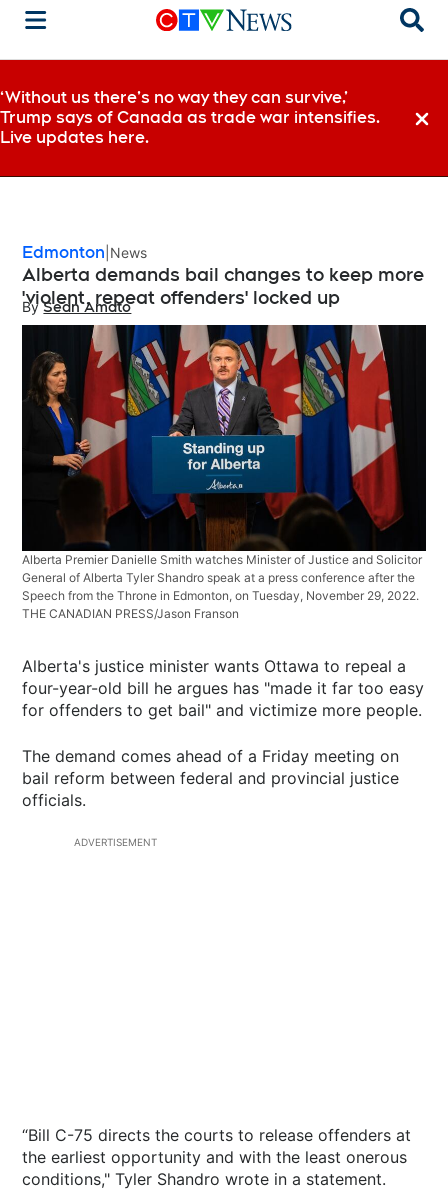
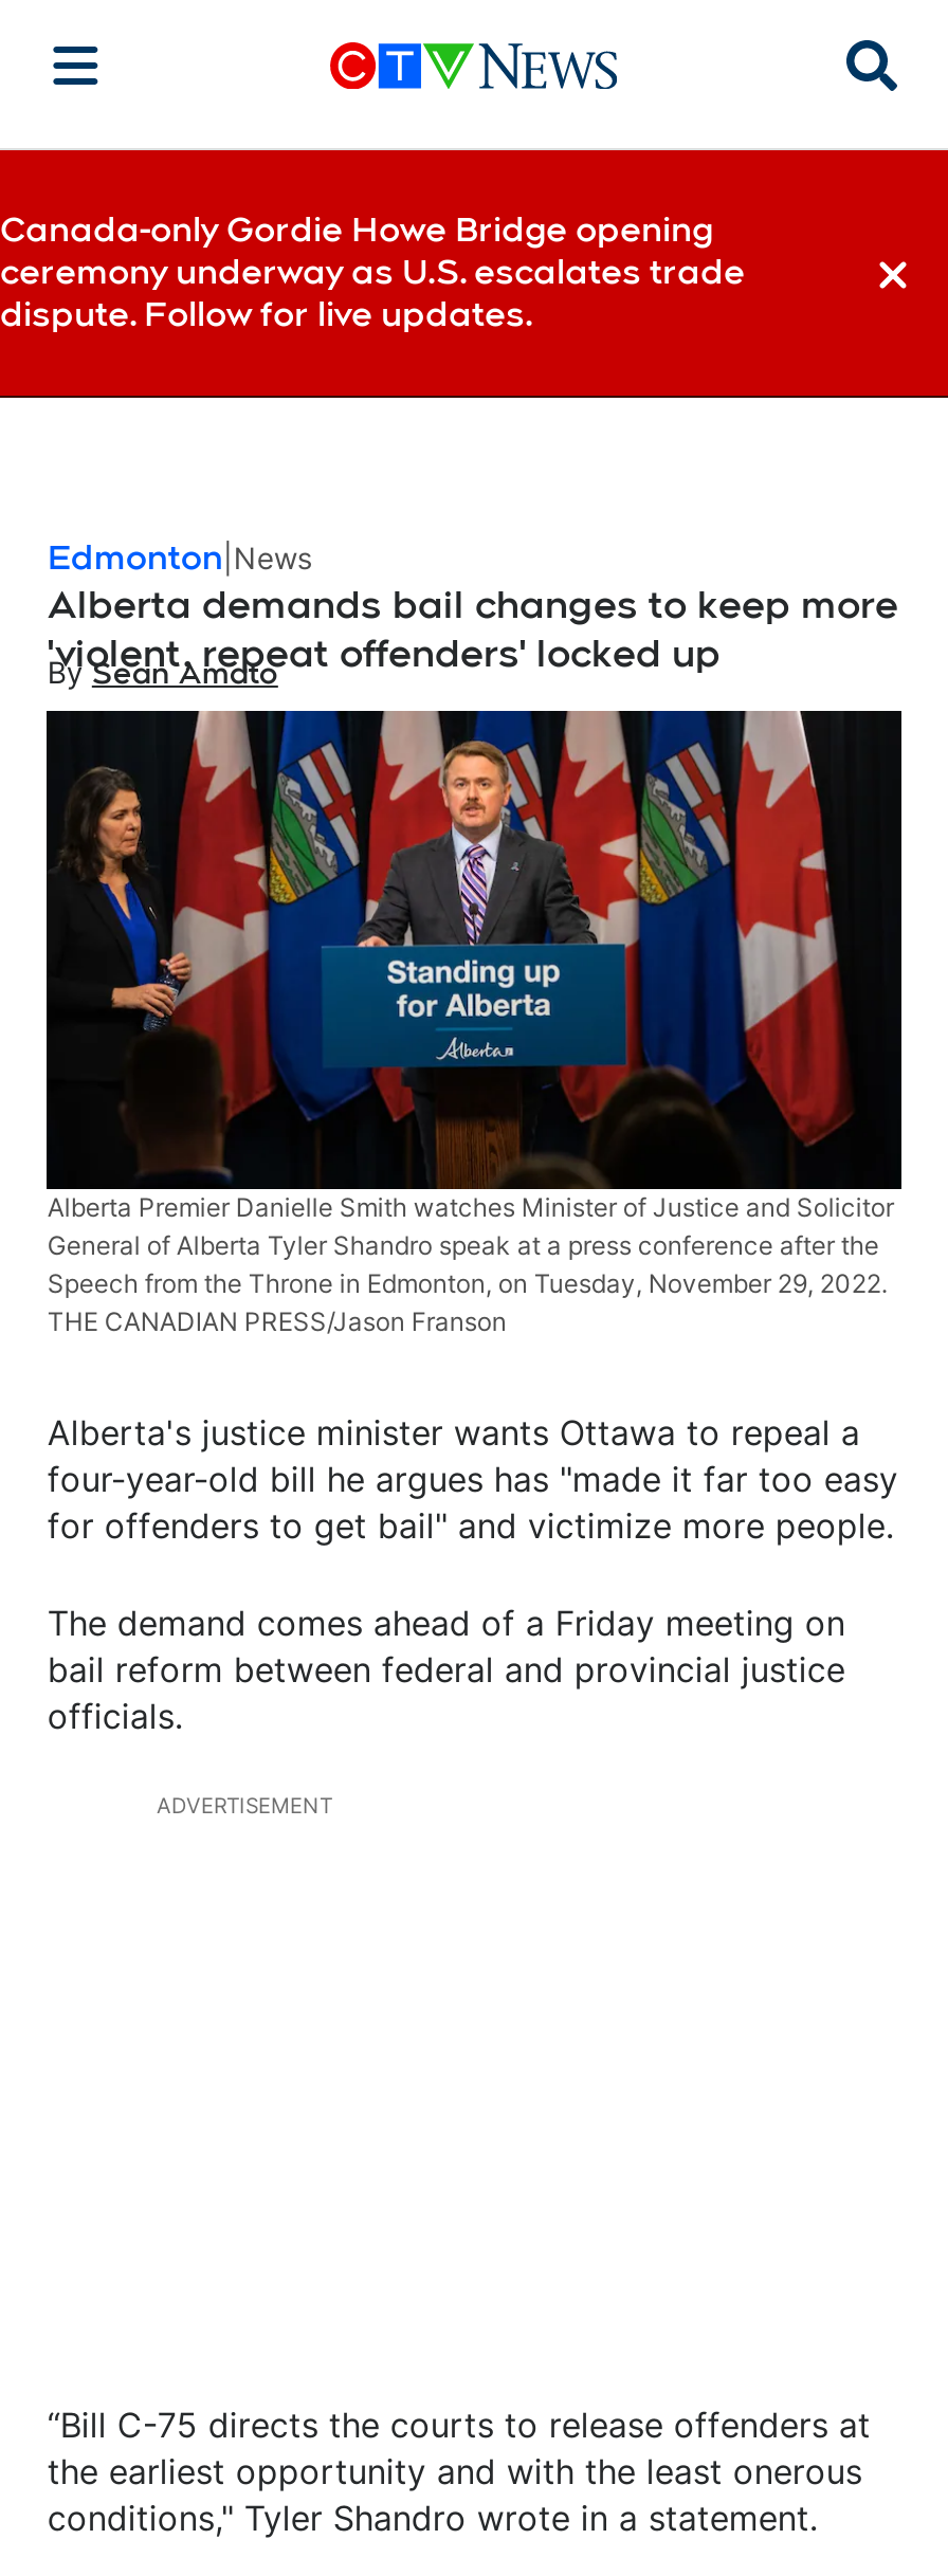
- ‘Without us there’s no way they can survive,’
- Trump says of Canada as trade war intensifies.
- Live updates here.
+ Canada-only Gordie Howe Bridge opening
+ ceremony underway as U.S. escalates trade
+ dispute. Follow for live updates.
